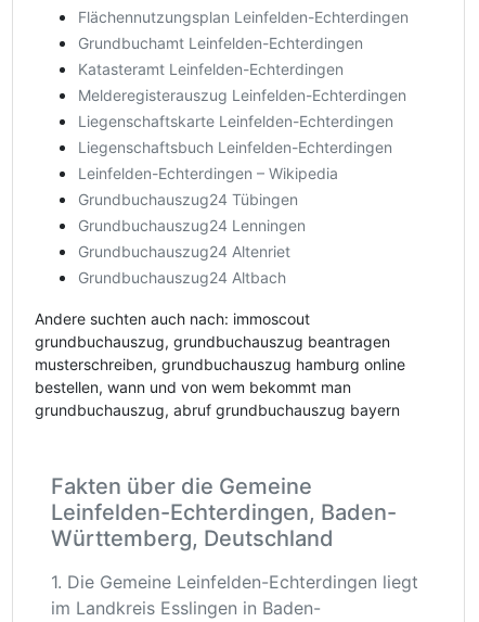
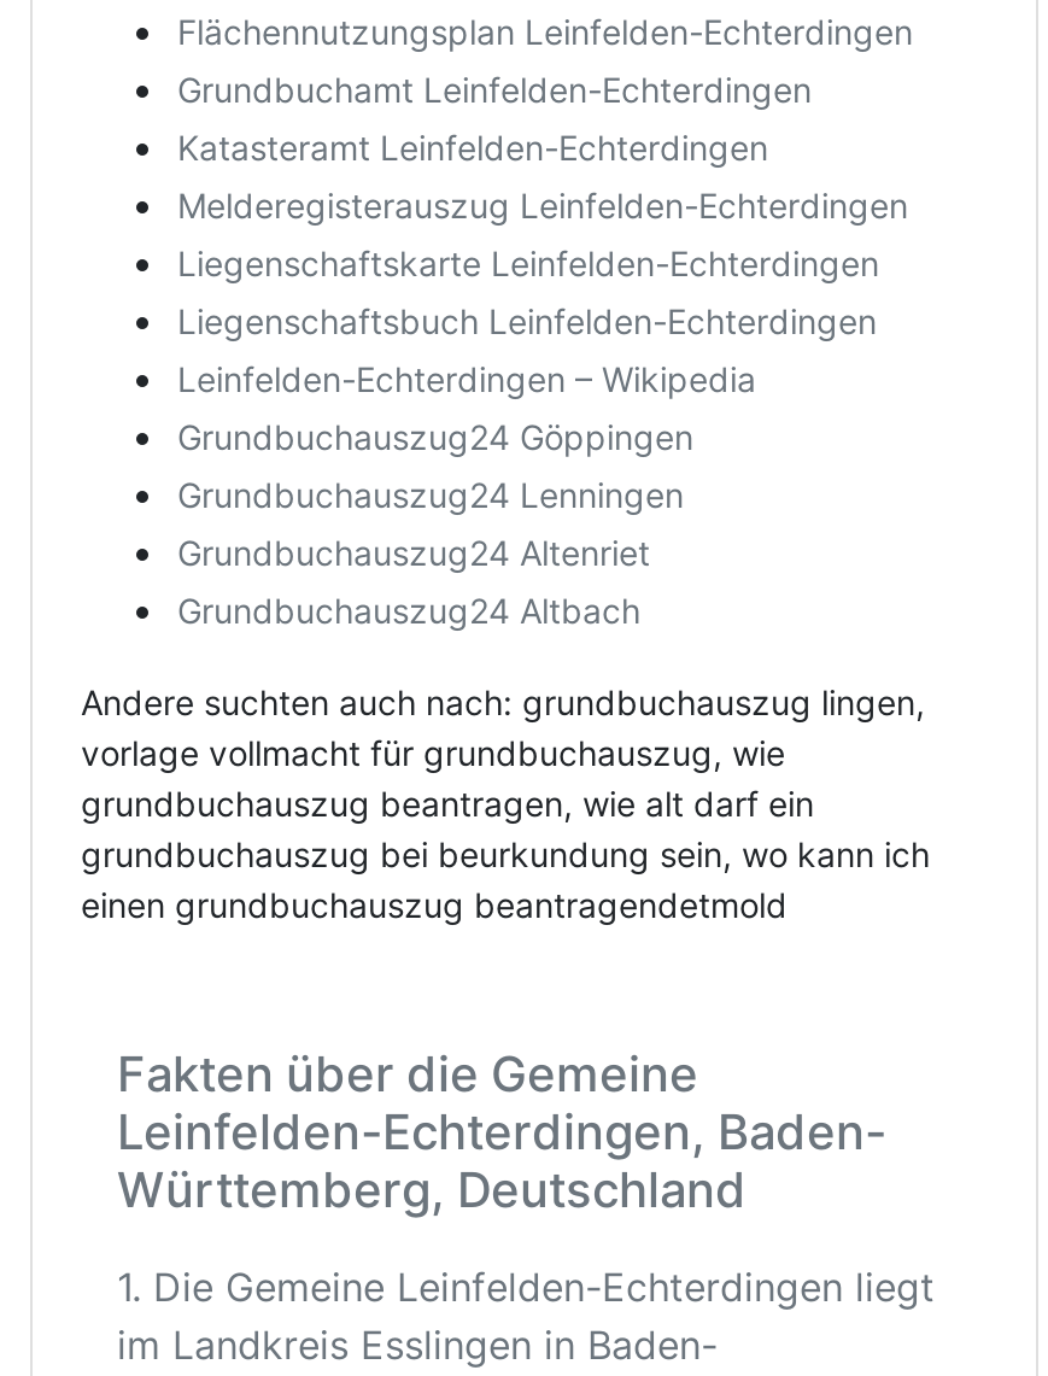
- Grundbuchauszug24 Tübingen
+ Grundbuchauszug24 Göppingen

- Andere suchten auch nach: immoscout
- grundbuchauszug, grundbuchauszug beantragen
- musterschreiben, grundbuchauszug hamburg online
- bestellen, wann und von wem bekommt man
- grundbuchauszug, abruf grundbuchauszug bayern
+ Andere suchten auch nach: grundbuchauszug lingen,
+ vorlage vollmacht für grundbuchauszug, wie
+ grundbuchauszug beantragen, wie alt darf ein
+ grundbuchauszug bei beurkundung sein, wo kann ich
+ einen grundbuchauszug beantragendetmold
